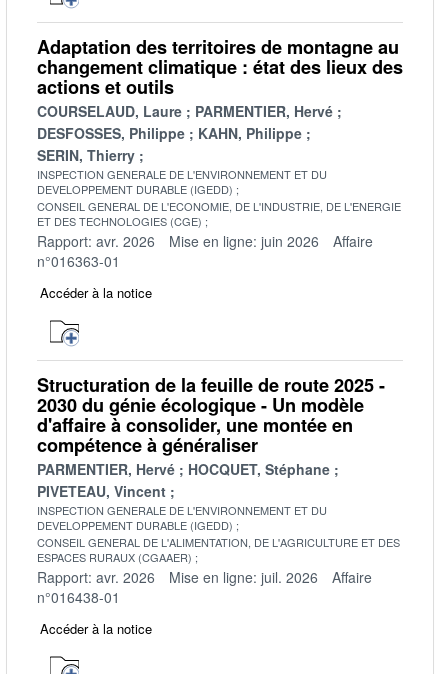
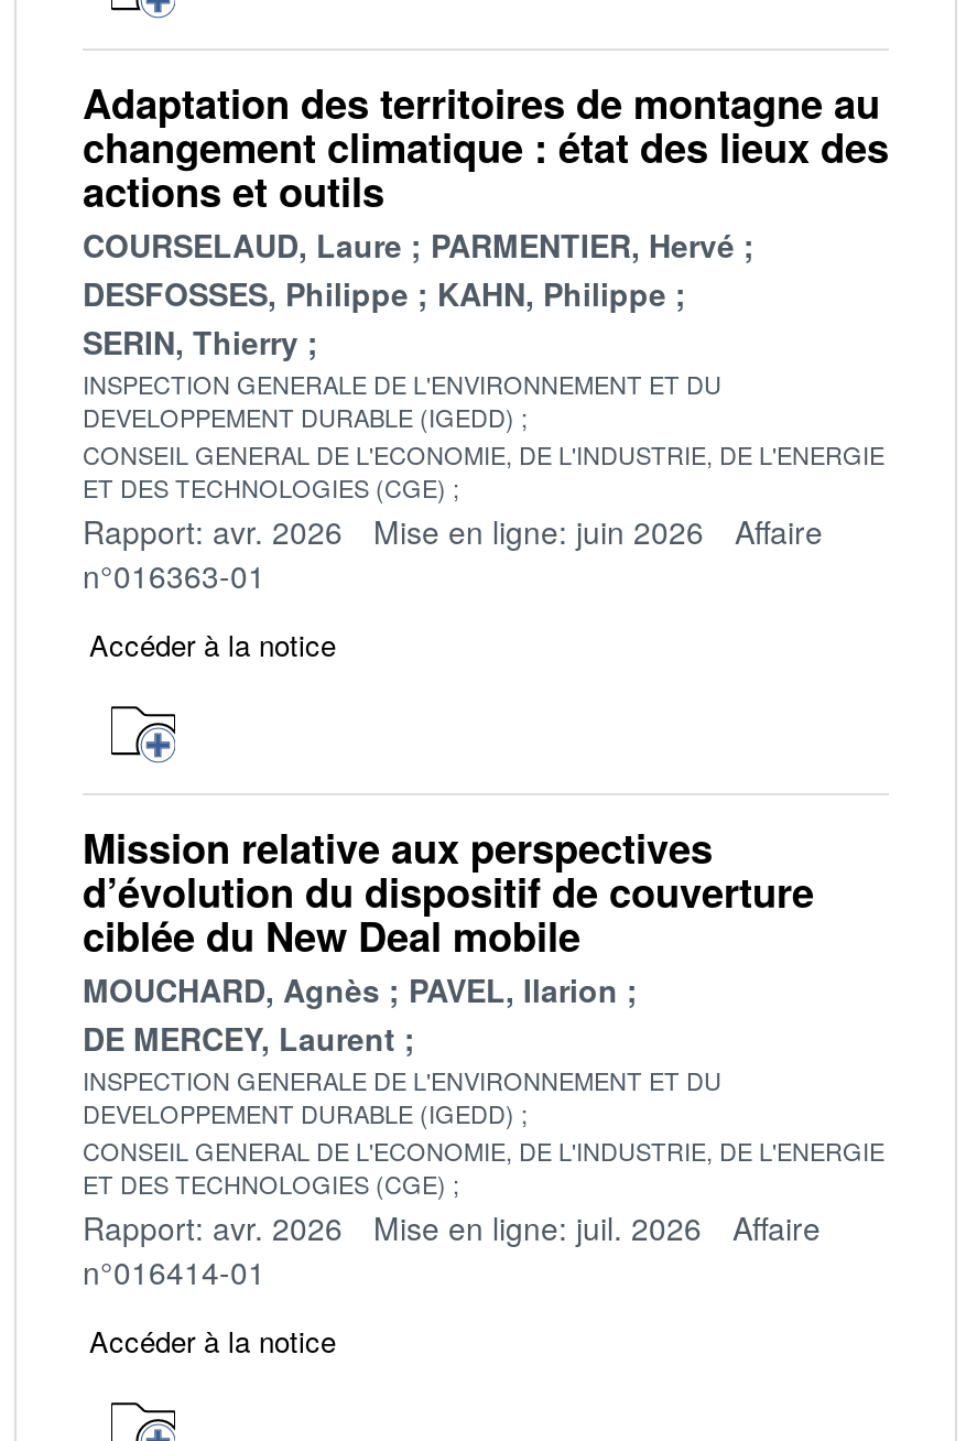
- Structuration de la feuille de route 2025 -
- 2030 du génie écologique - Un modèle
- d'affaire à consolider, une montée en
- compétence à généraliser
- PARMENTIER, Hervé
- HOCQUET, Stéphane
- PIVETEAU, Vincent
+ Mission relative aux perspectives
+ d’évolution du dispositif de couverture
+ ciblée du New Deal mobile
+ MOUCHARD, Agnès
+ PAVEL, Ilarion
+ DE MERCEY, Laurent

- CONSEIL GENERAL DE L'ALIMENTATION, DE L'AGRICULTURE ET DES
- ESPACES RURAUX (CGAAER)
+ CONSEIL GENERAL DE L'ECONOMIE, DE L'INDUSTRIE, DE L'ENERGIE
+ ET DES TECHNOLOGIES (CGE)

- n°016438-01
+ n°016414-01
